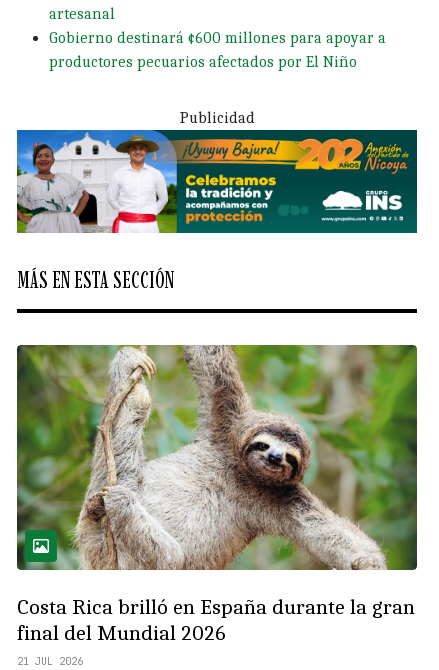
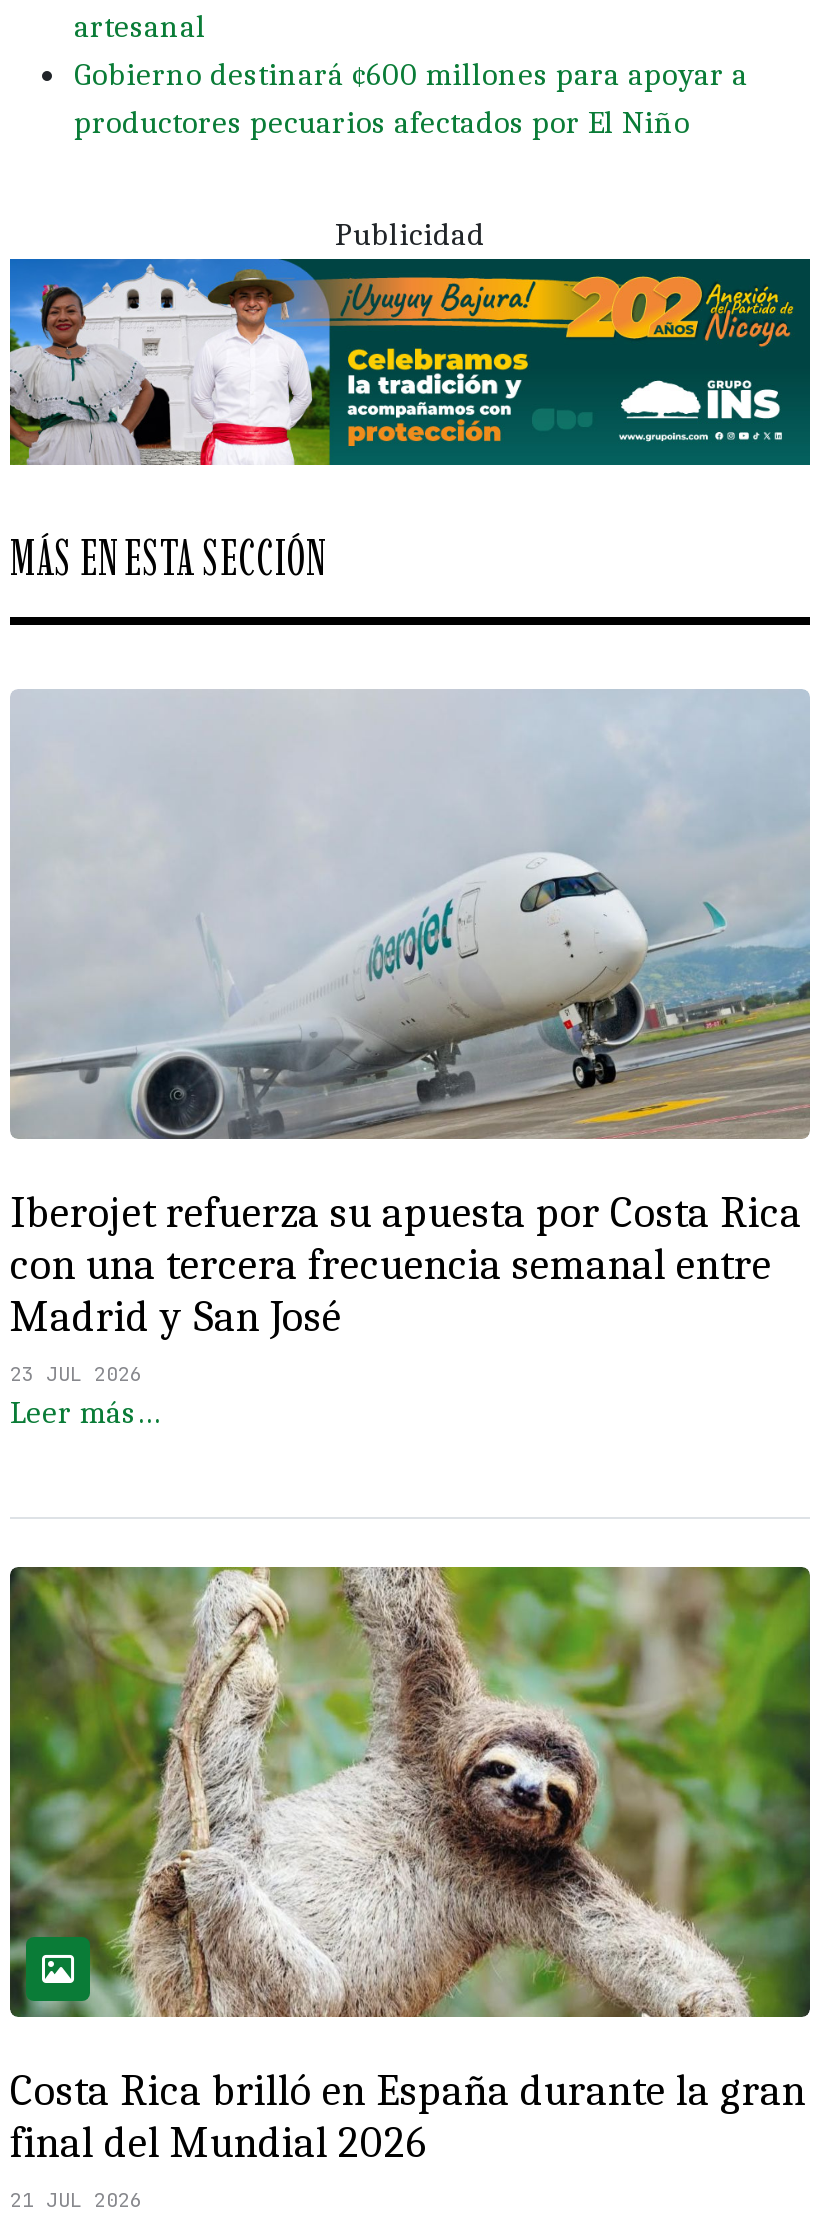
+ [image]
+ Iberojet refuerza su apuesta por Costa Rica
+ con una tercera frecuencia semanal entre
+ Madrid y San José
+ 23 JUL 2026
+ Leer más…
